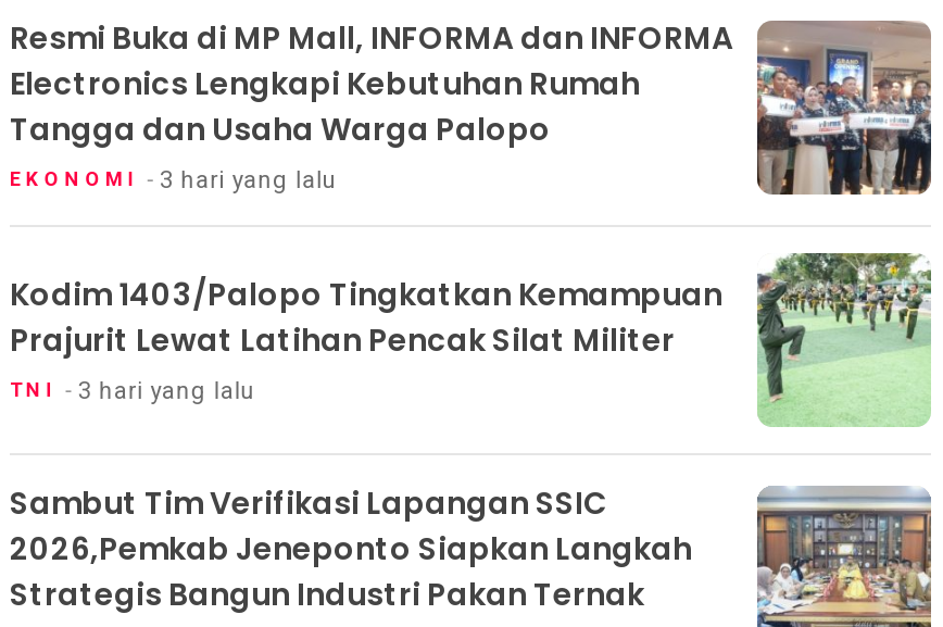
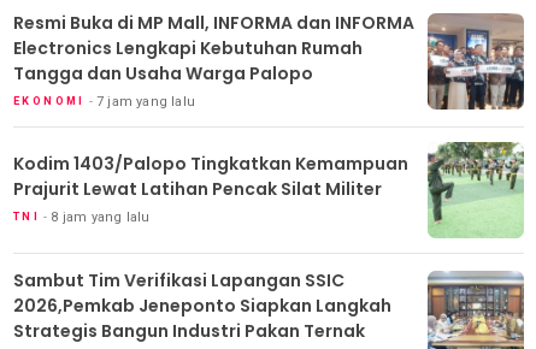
- 3 hari yang lalu
+ 7 jam yang lalu

- 3 hari yang lalu
+ 8 jam yang lalu
